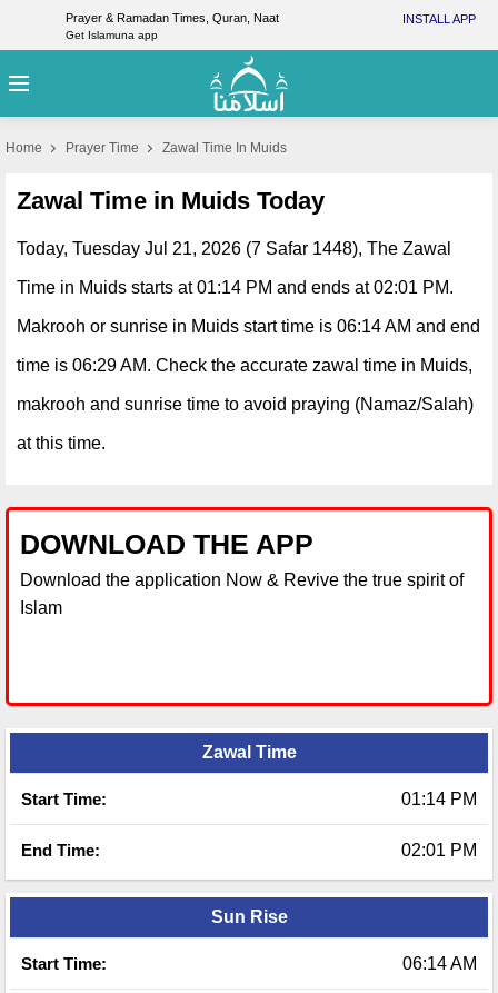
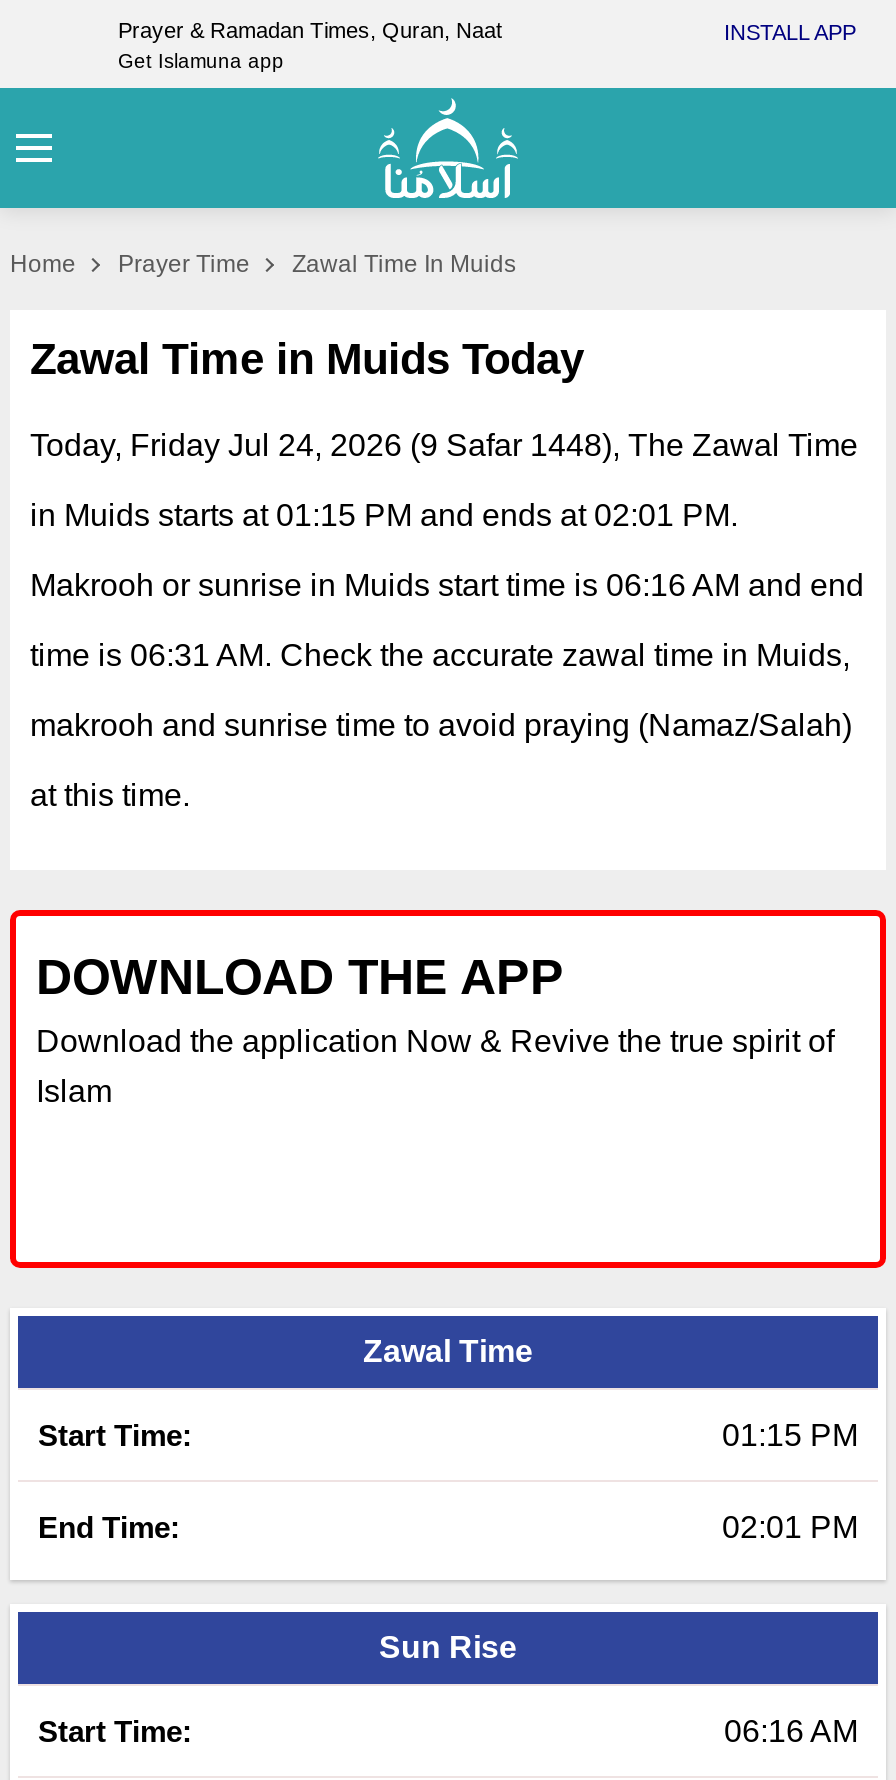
- Today, Tuesday Jul 21, 2026 (7 Safar 1448), The Zawal
+ Today, Friday Jul 24, 2026 (9 Safar 1448), The Zawal Time

- Time in Muids starts at 01:14 PM and ends at 02:01 PM.
+ in Muids starts at 01:15 PM and ends at 02:01 PM.

- Makrooh or sunrise in Muids start time is 06:14 AM and end
+ Makrooh or sunrise in Muids start time is 06:16 AM and end

- time is 06:29 AM. Check the accurate zawal time in Muids,
+ time is 06:31 AM. Check the accurate zawal time in Muids,

- 01:14 PM
+ 01:15 PM

- 06:14 AM
+ 06:16 AM
